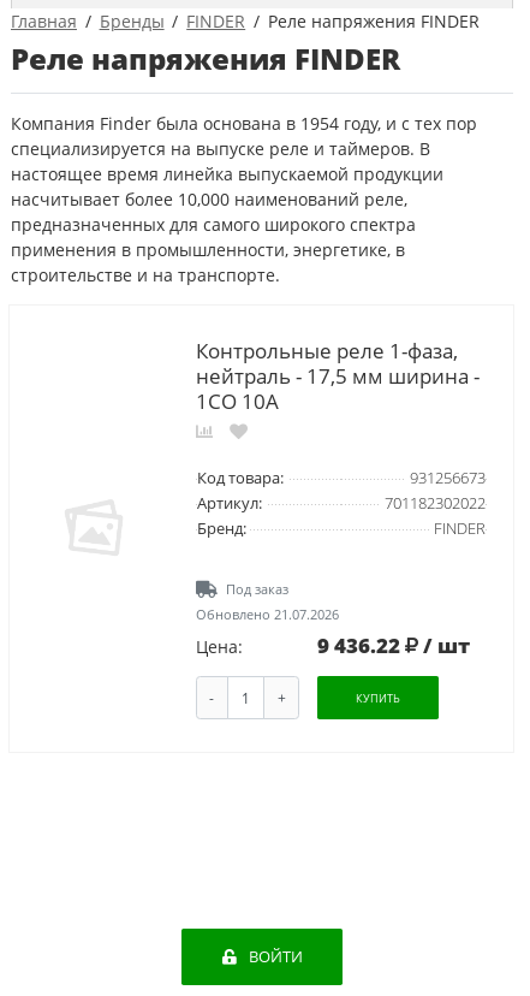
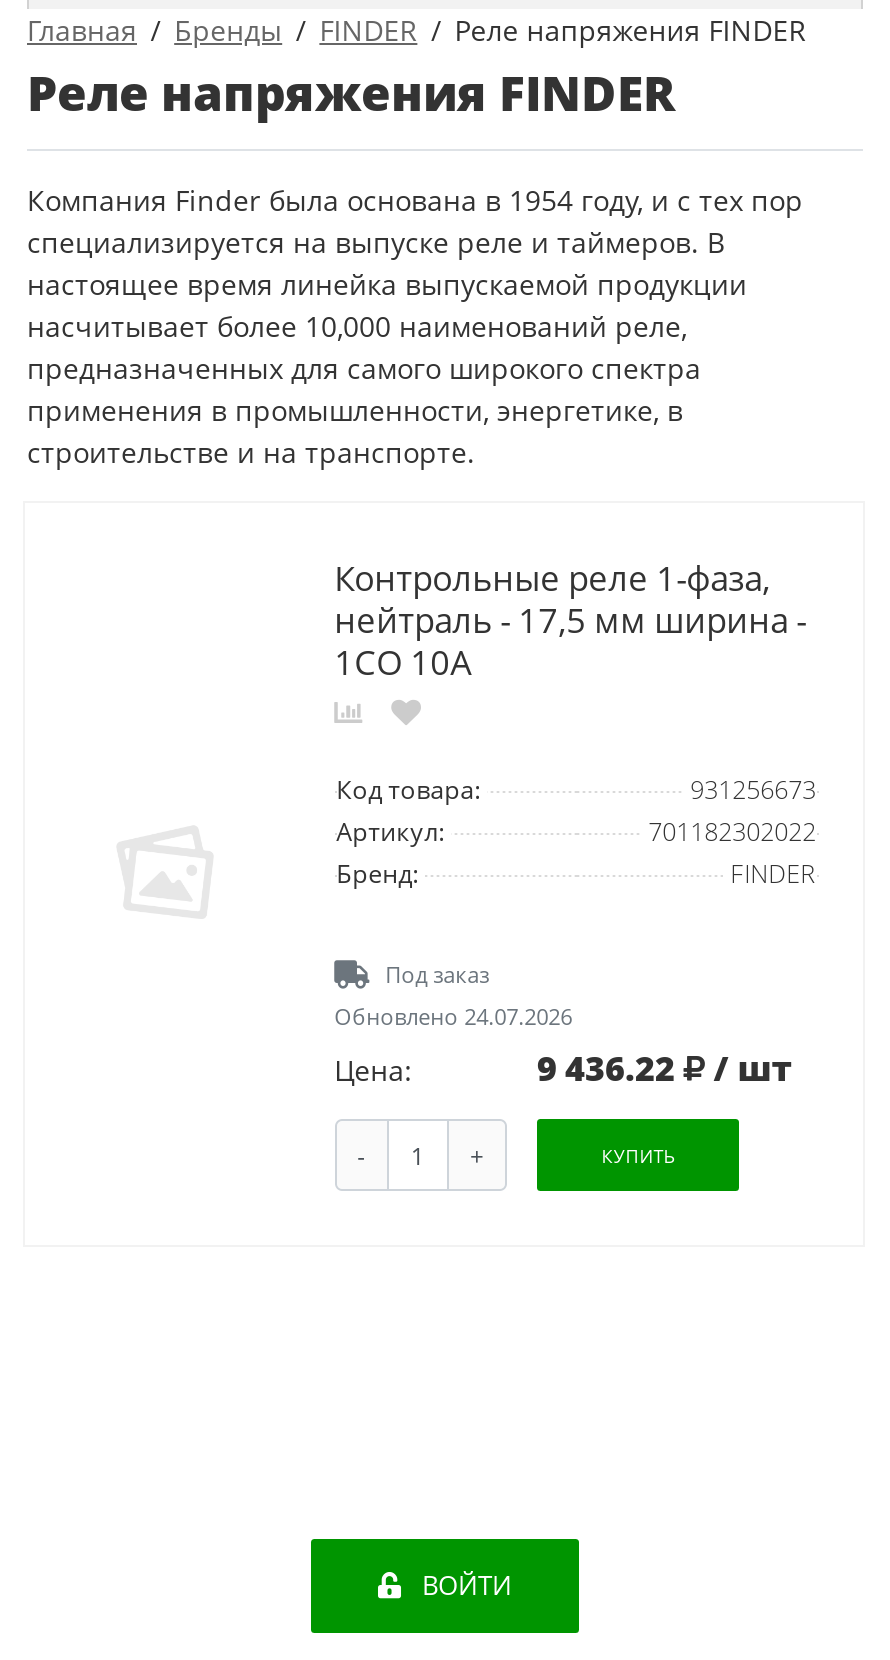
- Обновлено 21.07.2026
+ Обновлено 24.07.2026
